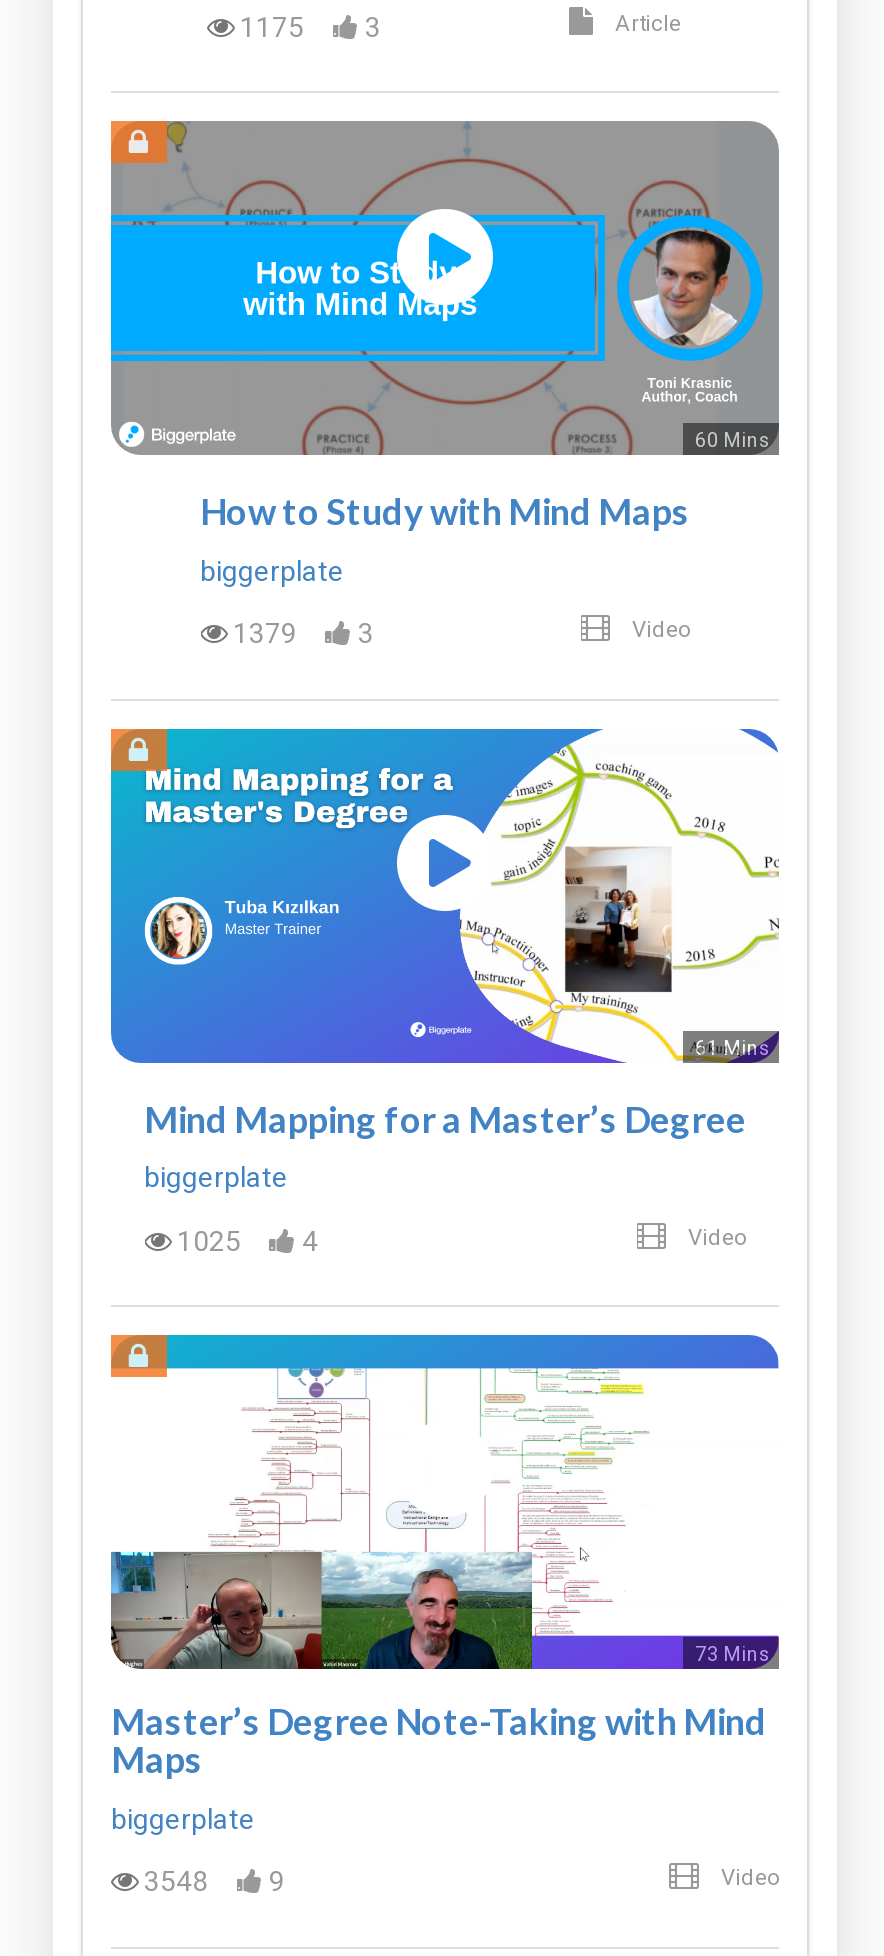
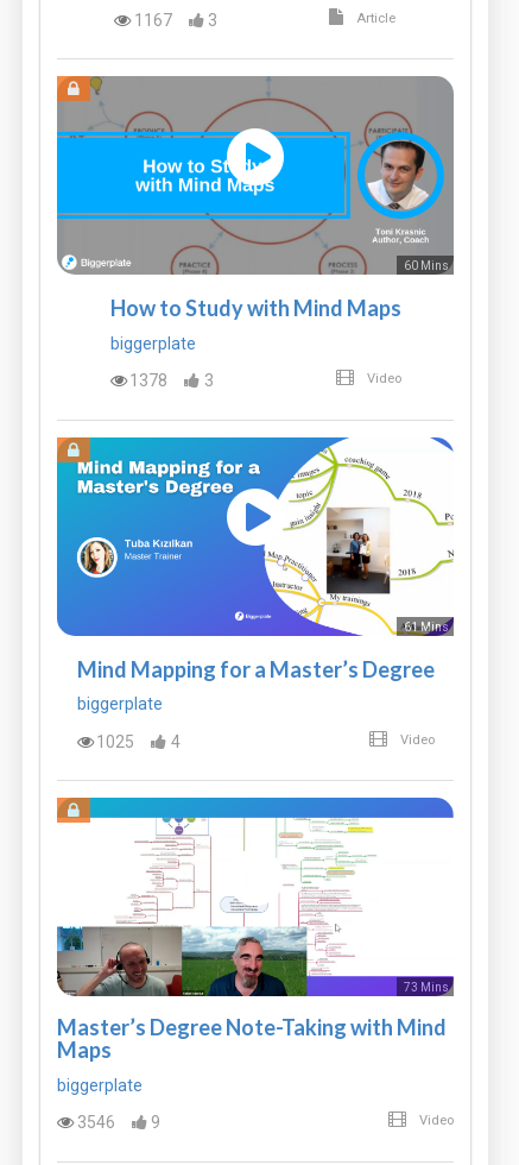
- 1175 3
+ 1167 3

- 1379 3
+ 1378 3

- 3548 9
+ 3546 9
